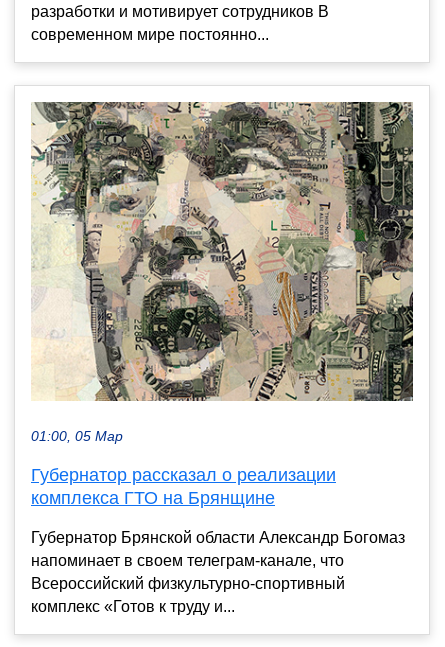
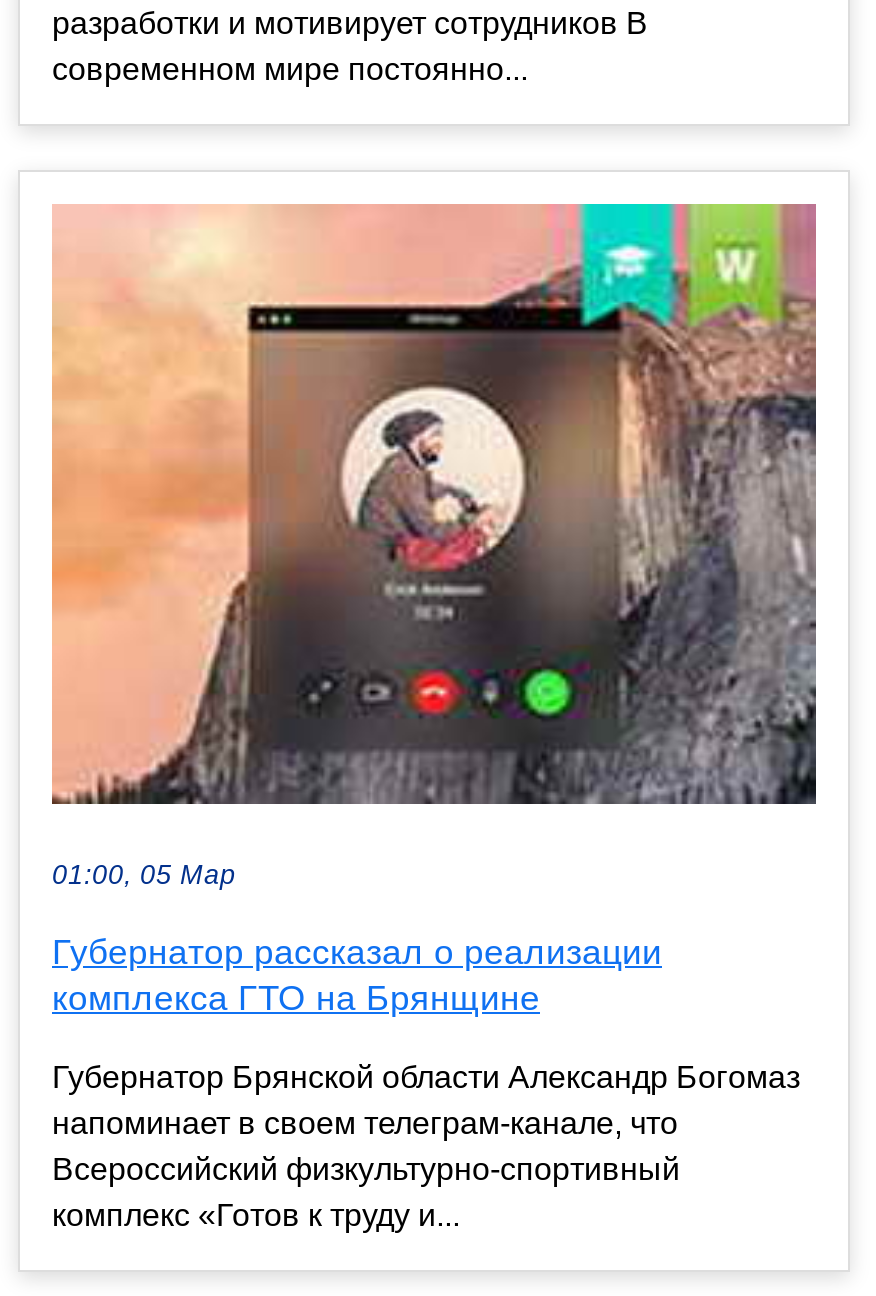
- [image]
+ [image]
